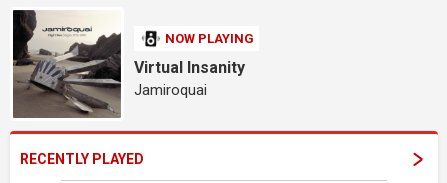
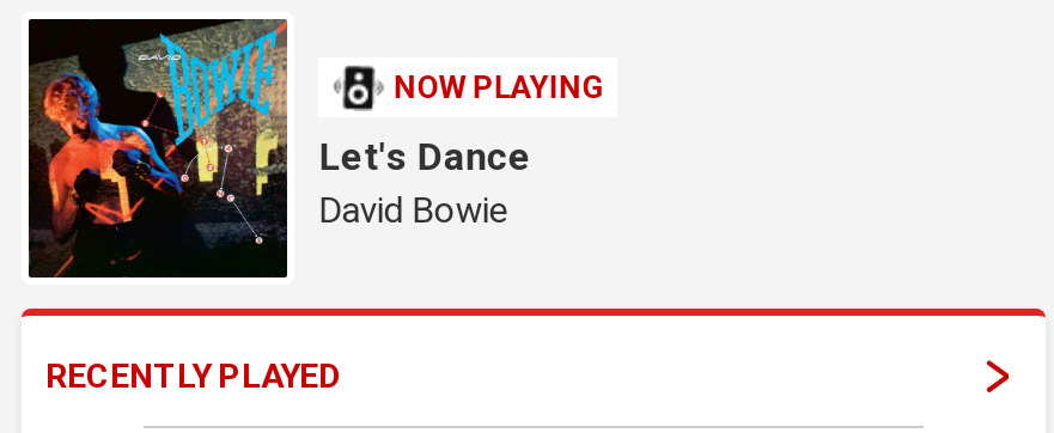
- [image]
- Virtual Insanity
- Jamiroquai
+ [image]
+ Let's Dance
+ David Bowie
